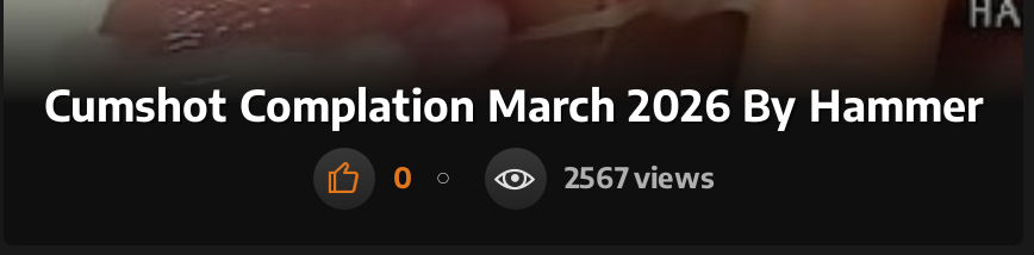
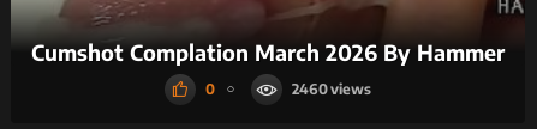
- 2567
+ 2460
